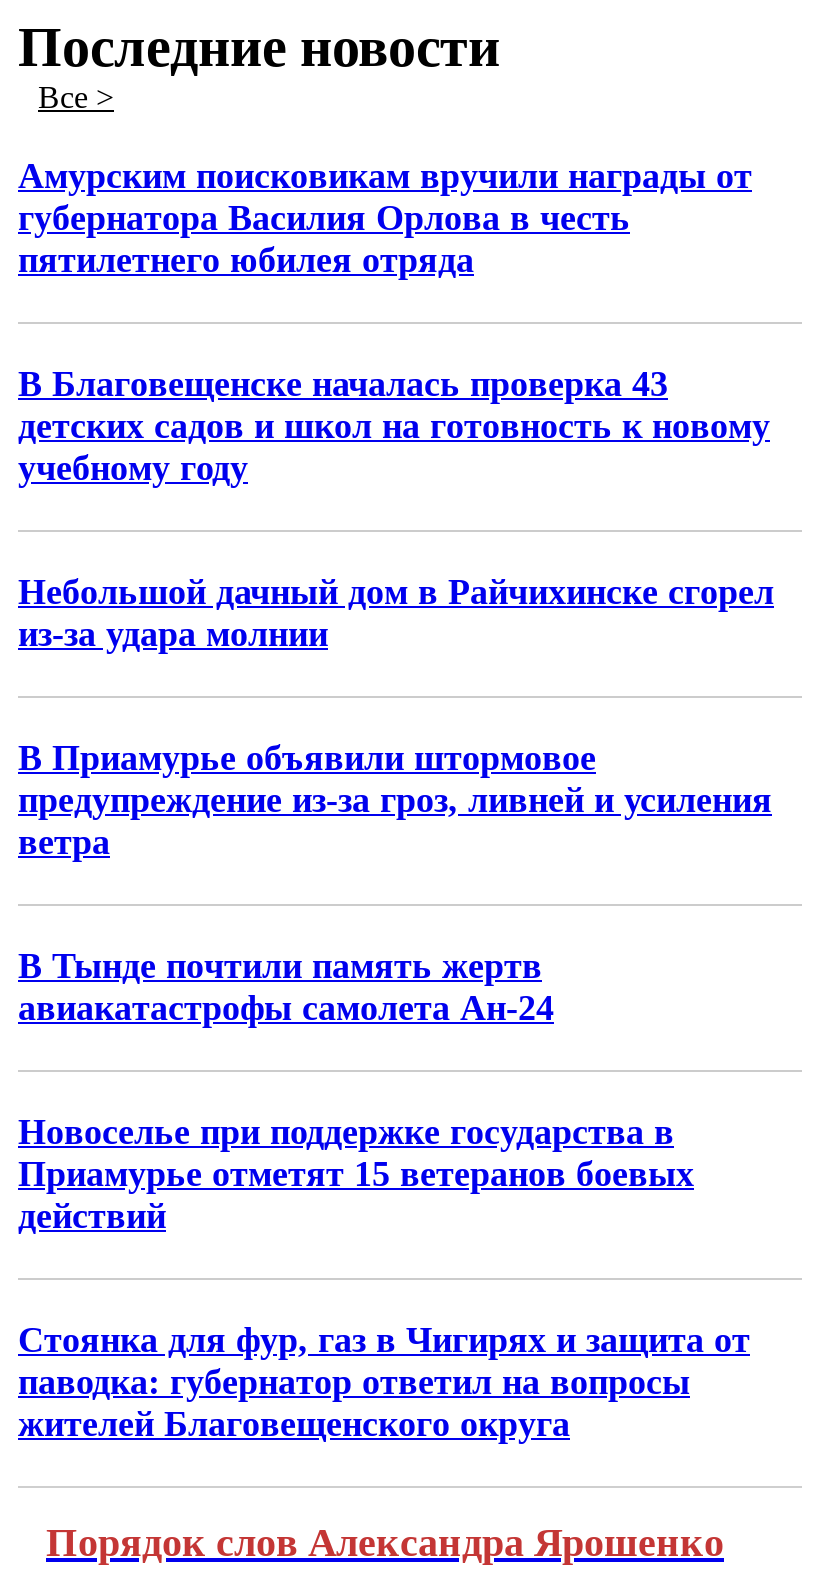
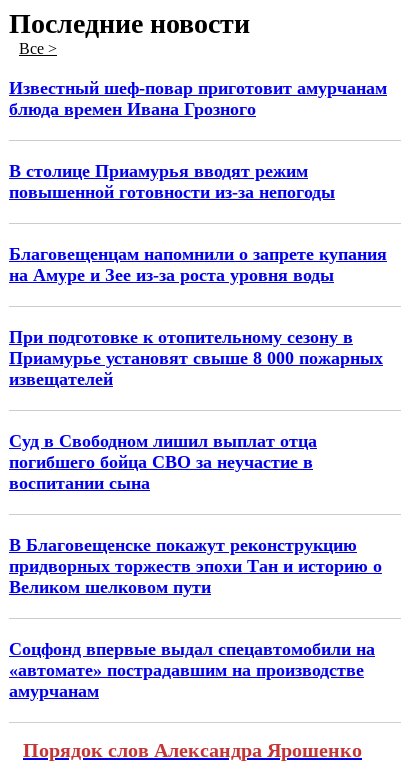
- Амурским поисковикам вручили награды от
- губернатора Василия Орлова в честь
- пятилетнего юбилея отряда
+ Известный шеф-повар приготовит амурчанам
+ блюда времен Ивана Грозного

- В Благовещенске началась проверка 43
- детских садов и школ на готовность к новому
- учебному году
+ В столице Приамурья вводят режим
+ повышенной готовности из-за непогоды

- Небольшой дачный дом в Райчихинске сгорел
- из-за удара молнии
+ Благовещенцам напомнили о запрете купания
+ на Амуре и Зее из-за роста уровня воды

- В Приамурье объявили штормовое
- предупреждение из-за гроз, ливней и усиления
- ветра
+ При подготовке к отопительному сезону в
+ Приамурье установят свыше 8 000 пожарных
+ извещателей

- В Тынде почтили память жертв
- авиакатастрофы самолета Ан-24
+ Суд в Свободном лишил выплат отца
+ погибшего бойца СВО за неучастие в
+ воспитании сына

- Новоселье при поддержке государства в
- Приамурье отметят 15 ветеранов боевых
- действий
+ В Благовещенске покажут реконструкцию
+ придворных торжеств эпохи Тан и историю о
+ Великом шелковом пути

- Стоянка для фур, газ в Чигирях и защита от
- паводка: губернатор ответил на вопросы
- жителей Благовещенского округа
+ Соцфонд впервые выдал спецавтомобили на
+ «автомате» пострадавшим на производстве
+ амурчанам
